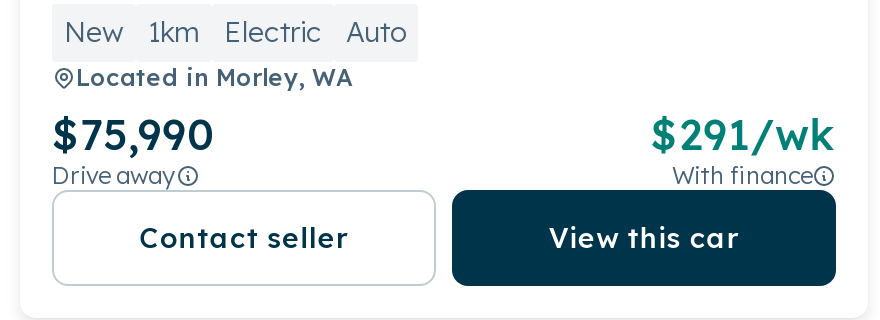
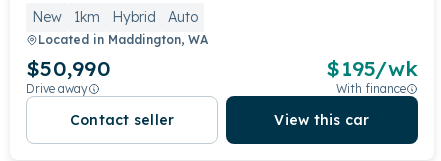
- Electric
+ Hybrid

- Located in Morley, WA
+ Located in Maddington, WA

- $75,990
+ $50,990

- $291/wk
+ $195/wk
